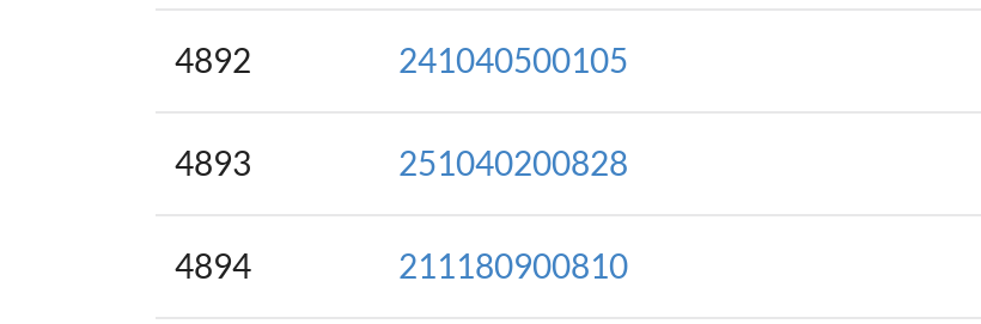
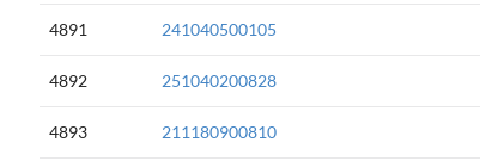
- 4892
+ 4891

- 4893
+ 4892

- 4894
+ 4893
